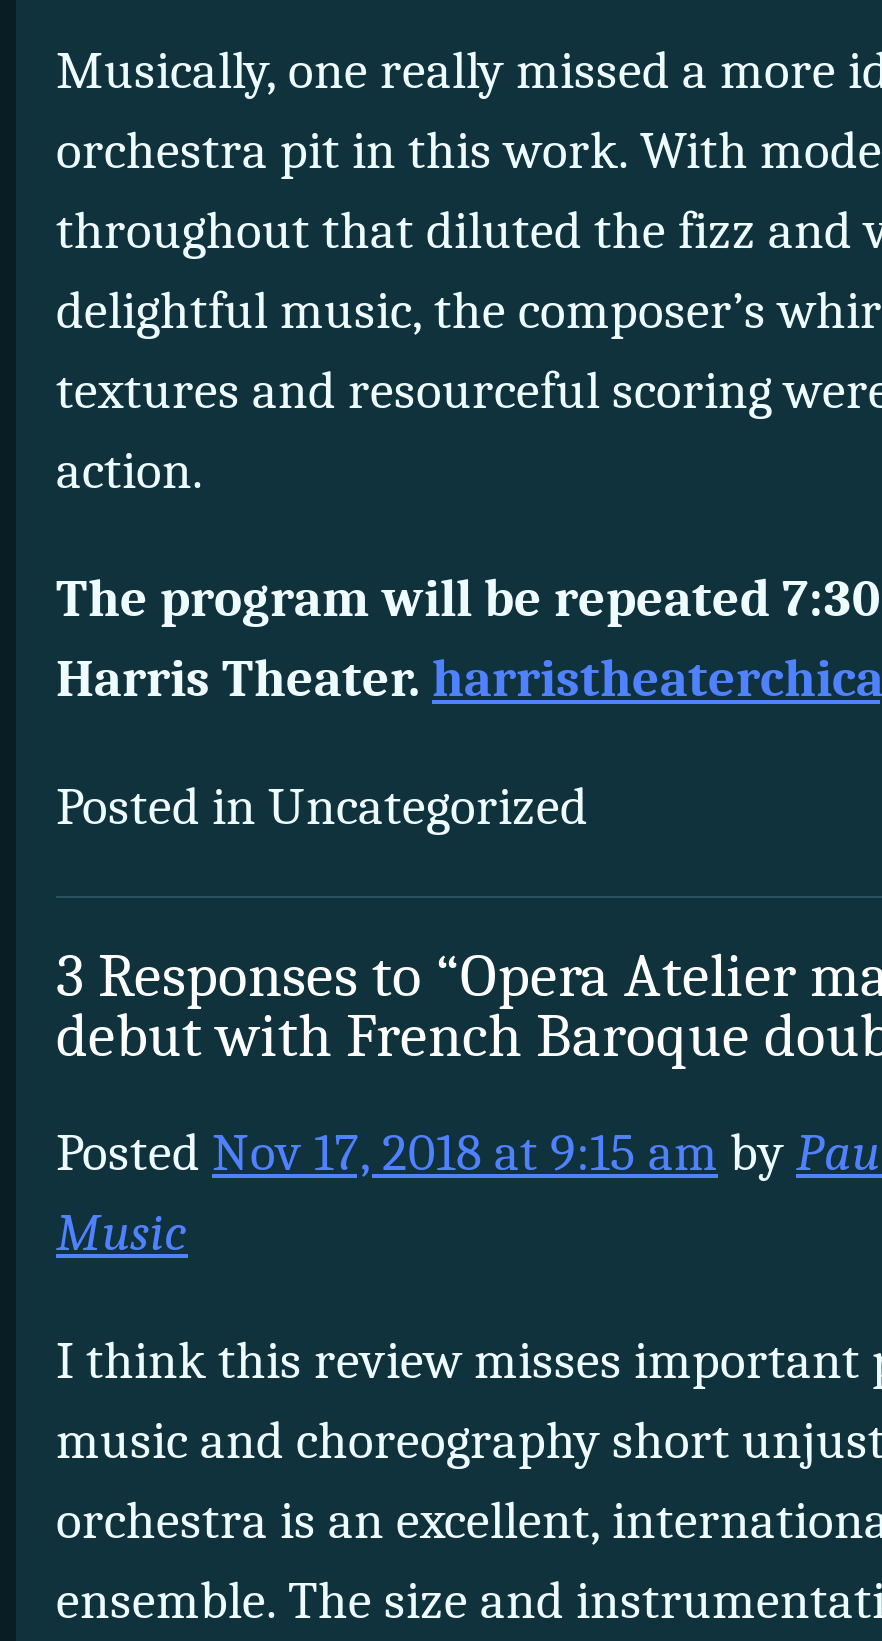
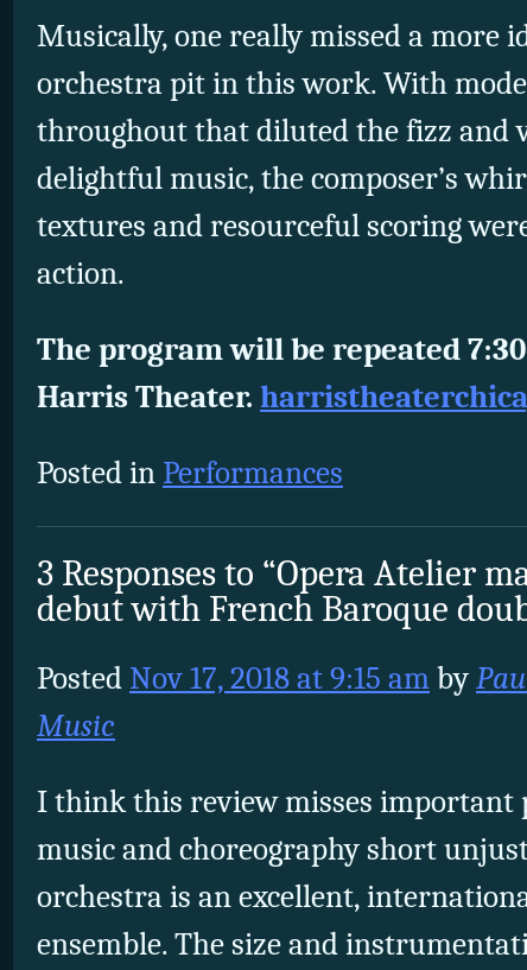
- Posted in Uncategorized
+ Posted in Performances
